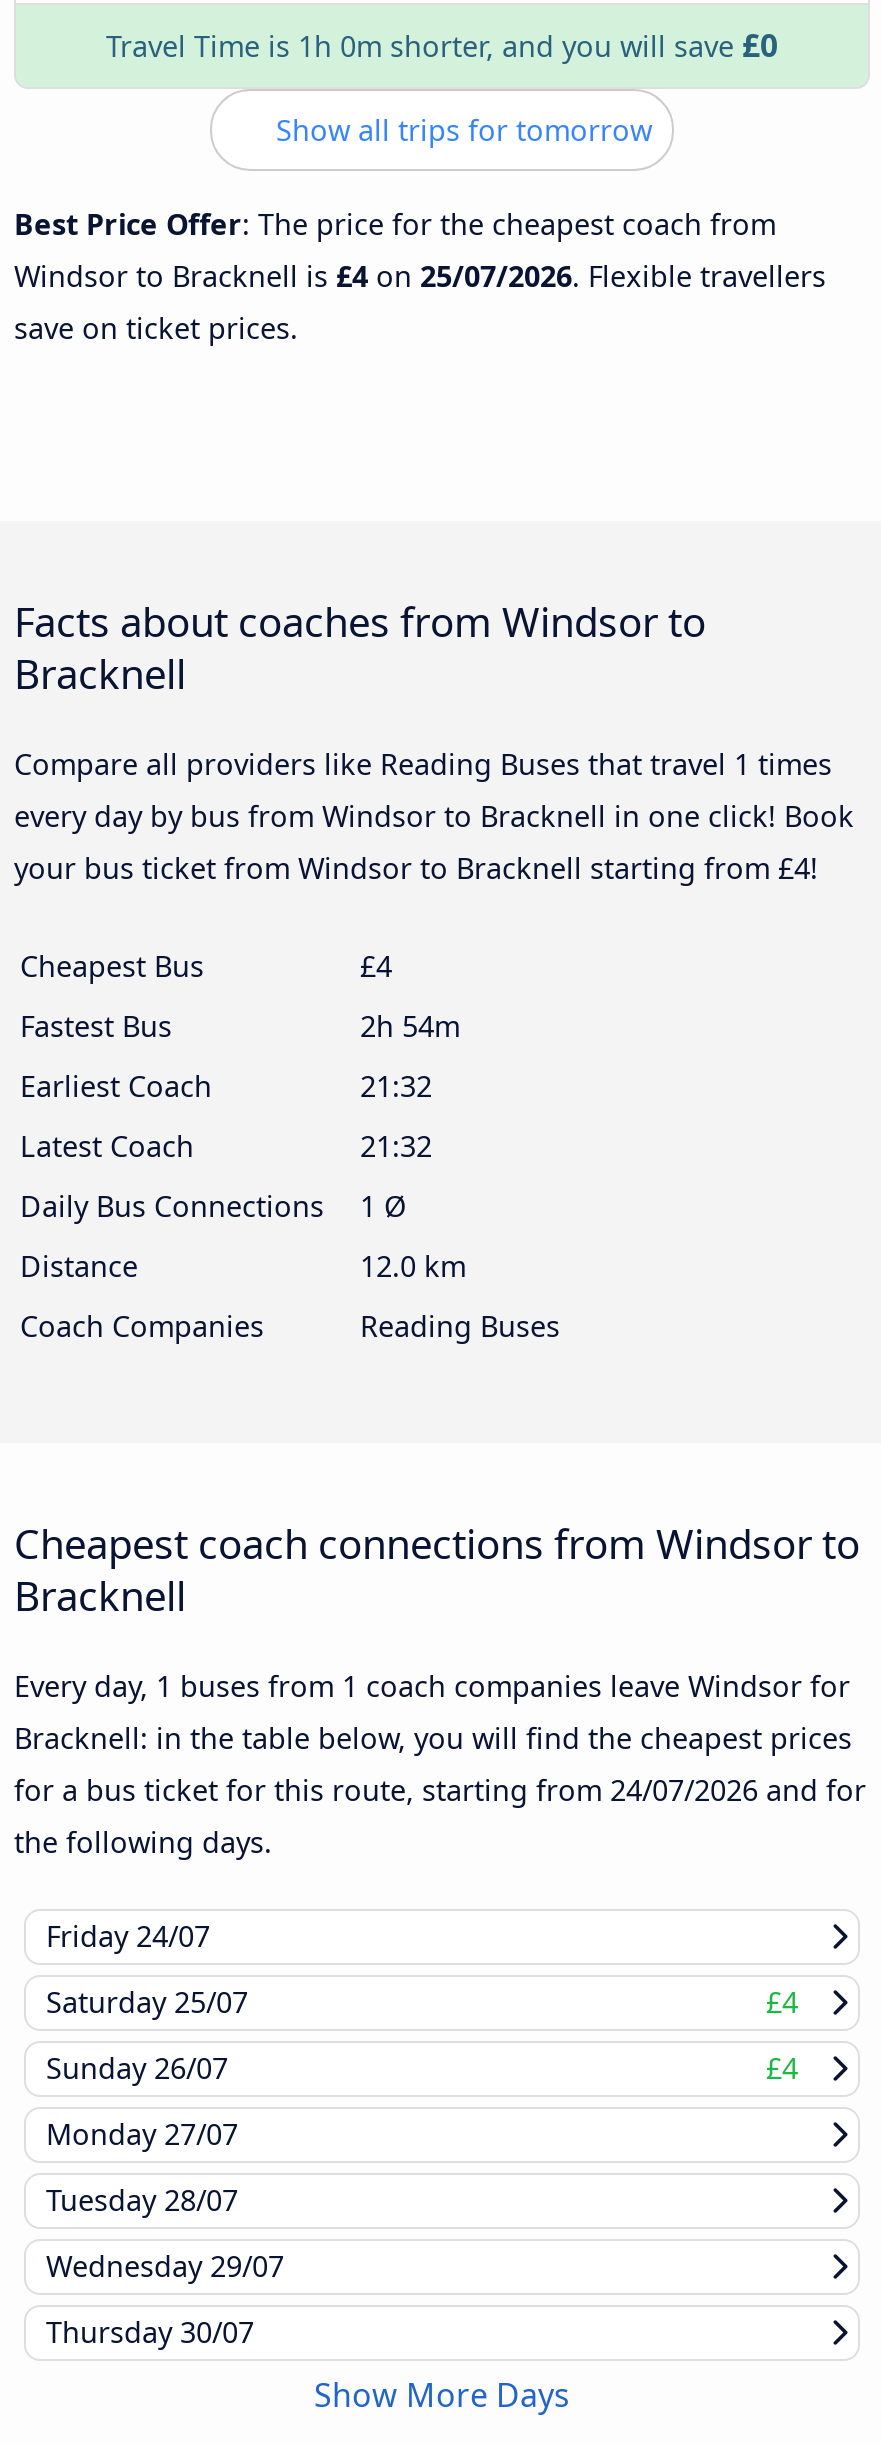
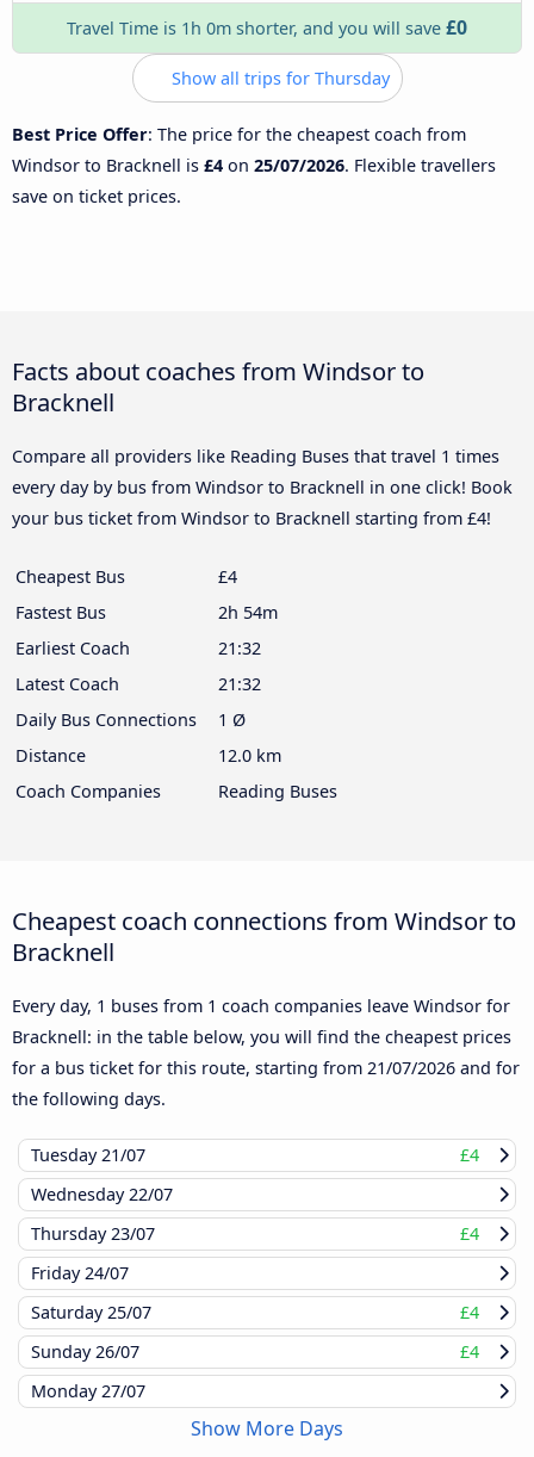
- Show all trips for tomorrow
+ Show all trips for Thursday

- for a bus ticket for this route, starting from 24/07/2026 and for
+ for a bus ticket for this route, starting from 21/07/2026 and for

+ Tuesday 21/07
+ £4
+ Wednesday 22/07
+ Thursday 23/07
+ £4

moved down: Friday 24/07 | Saturday 25/07 | £4 | Sunday 26/07 | £4 | Monday 27/07

- Tuesday 28/07
- Wednesday 29/07
- Thursday 30/07
